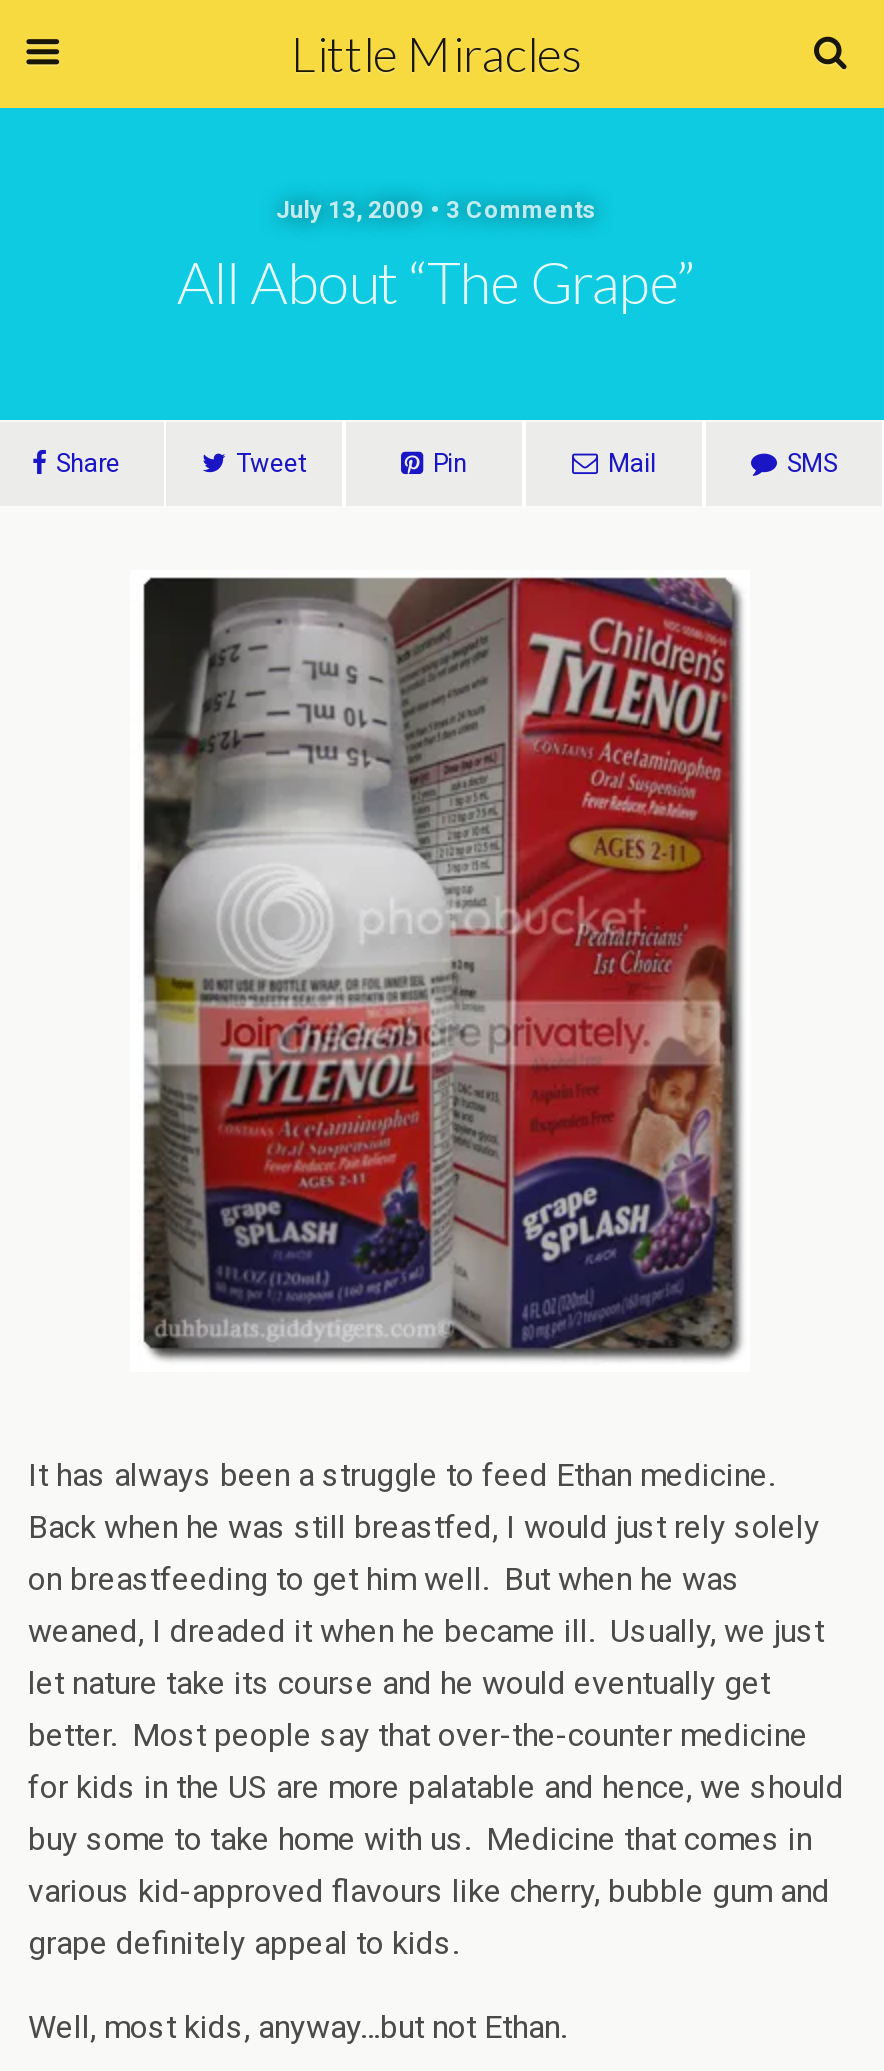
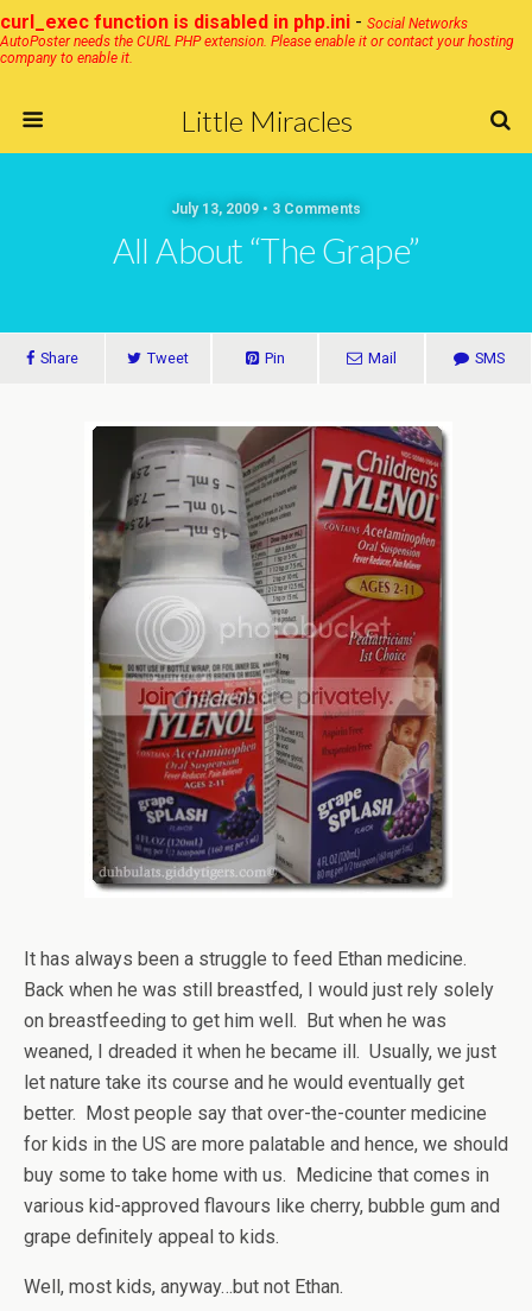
+ curl_exec function is disabled in php.ini - Social Networks
+ AutoPoster needs the CURL PHP extension. Please enable it or contact your hosting
+ company to enable it.
